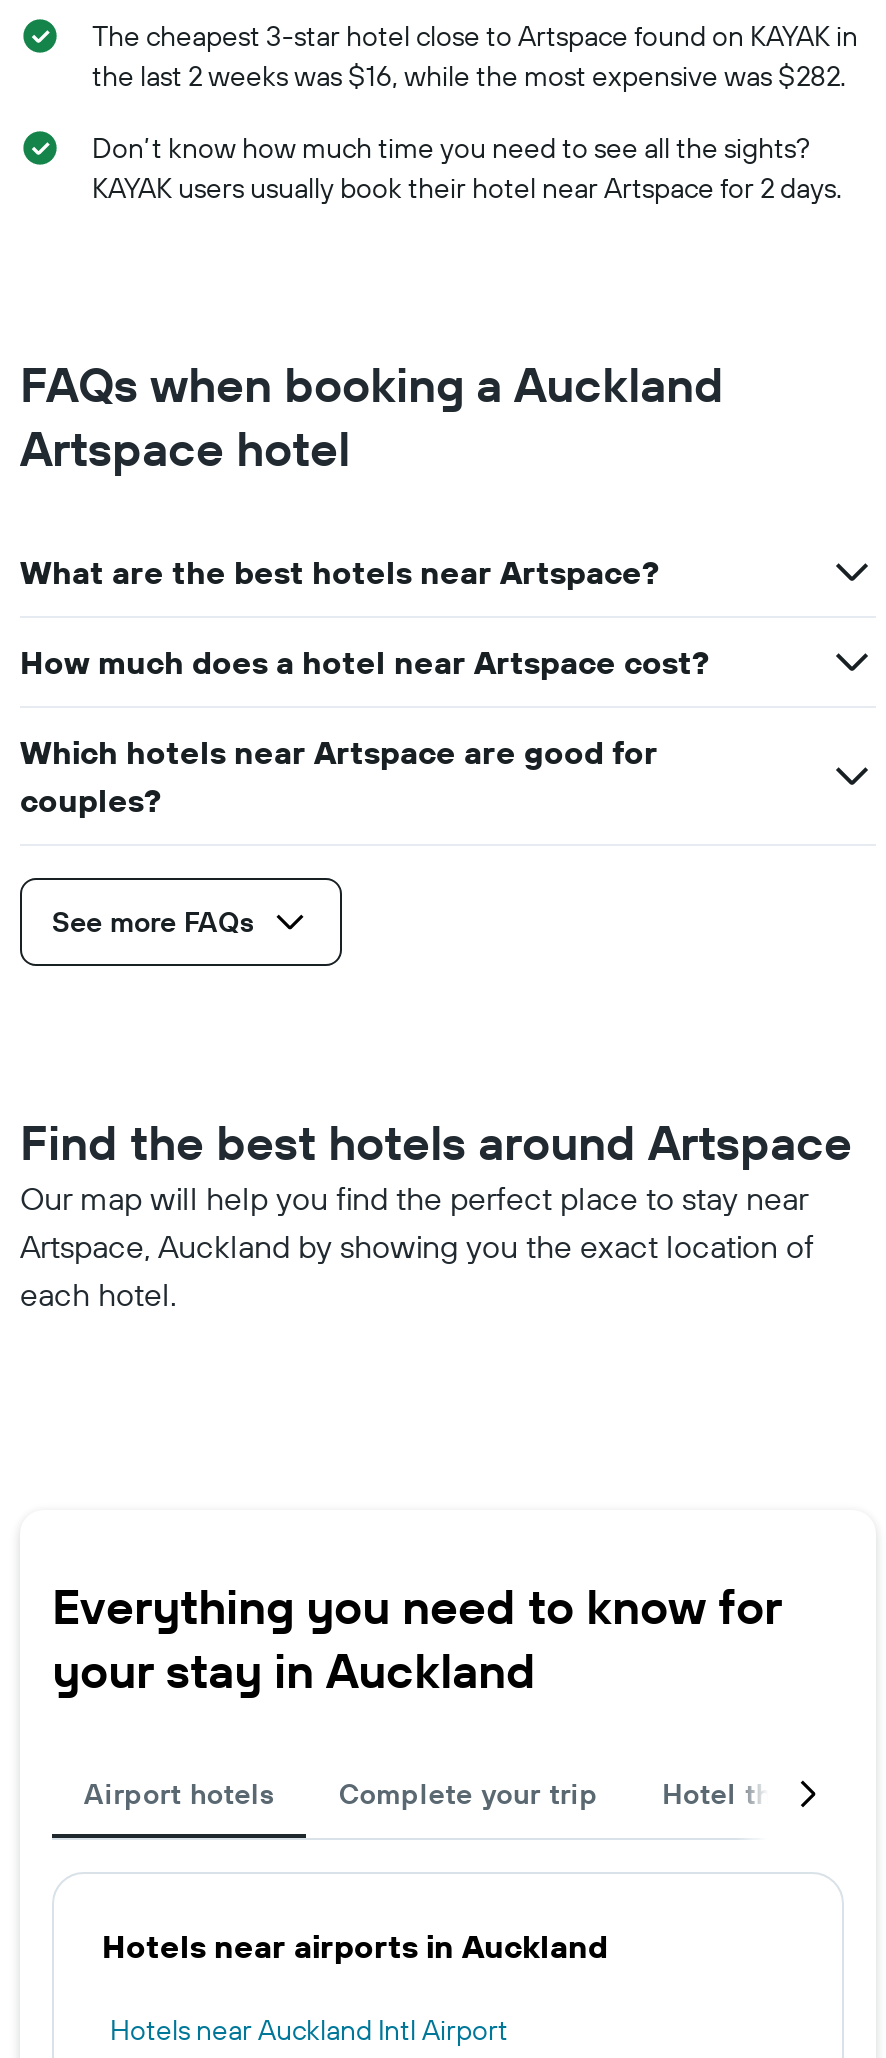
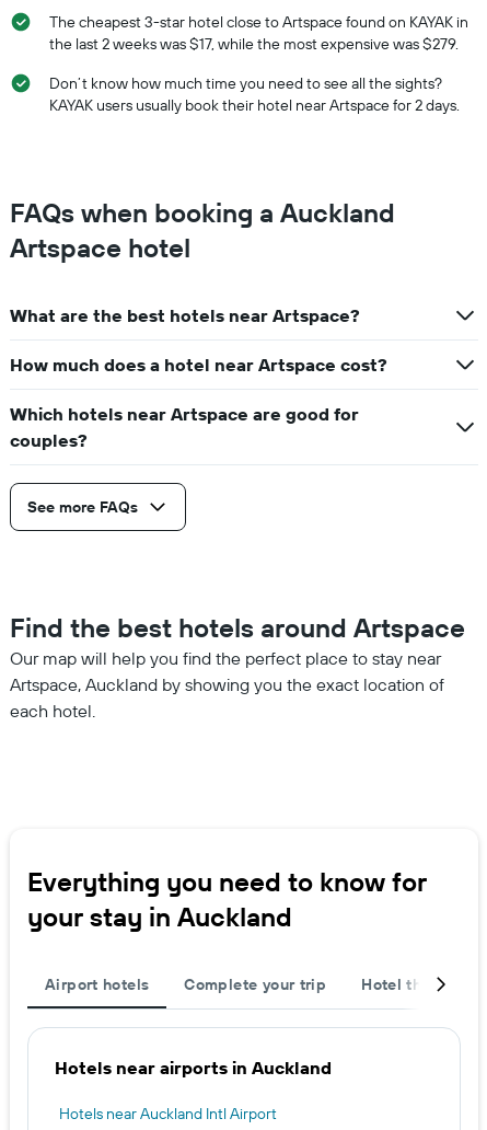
- the last 2 weeks was $16, while the most expensive was $282.
+ the last 2 weeks was $17, while the most expensive was $279.
